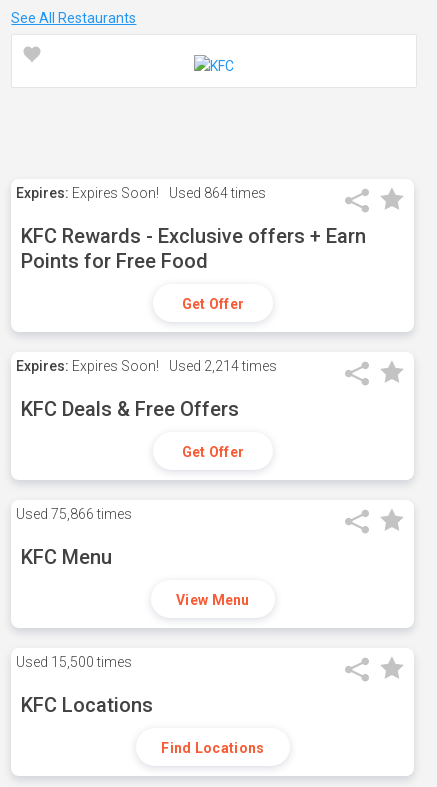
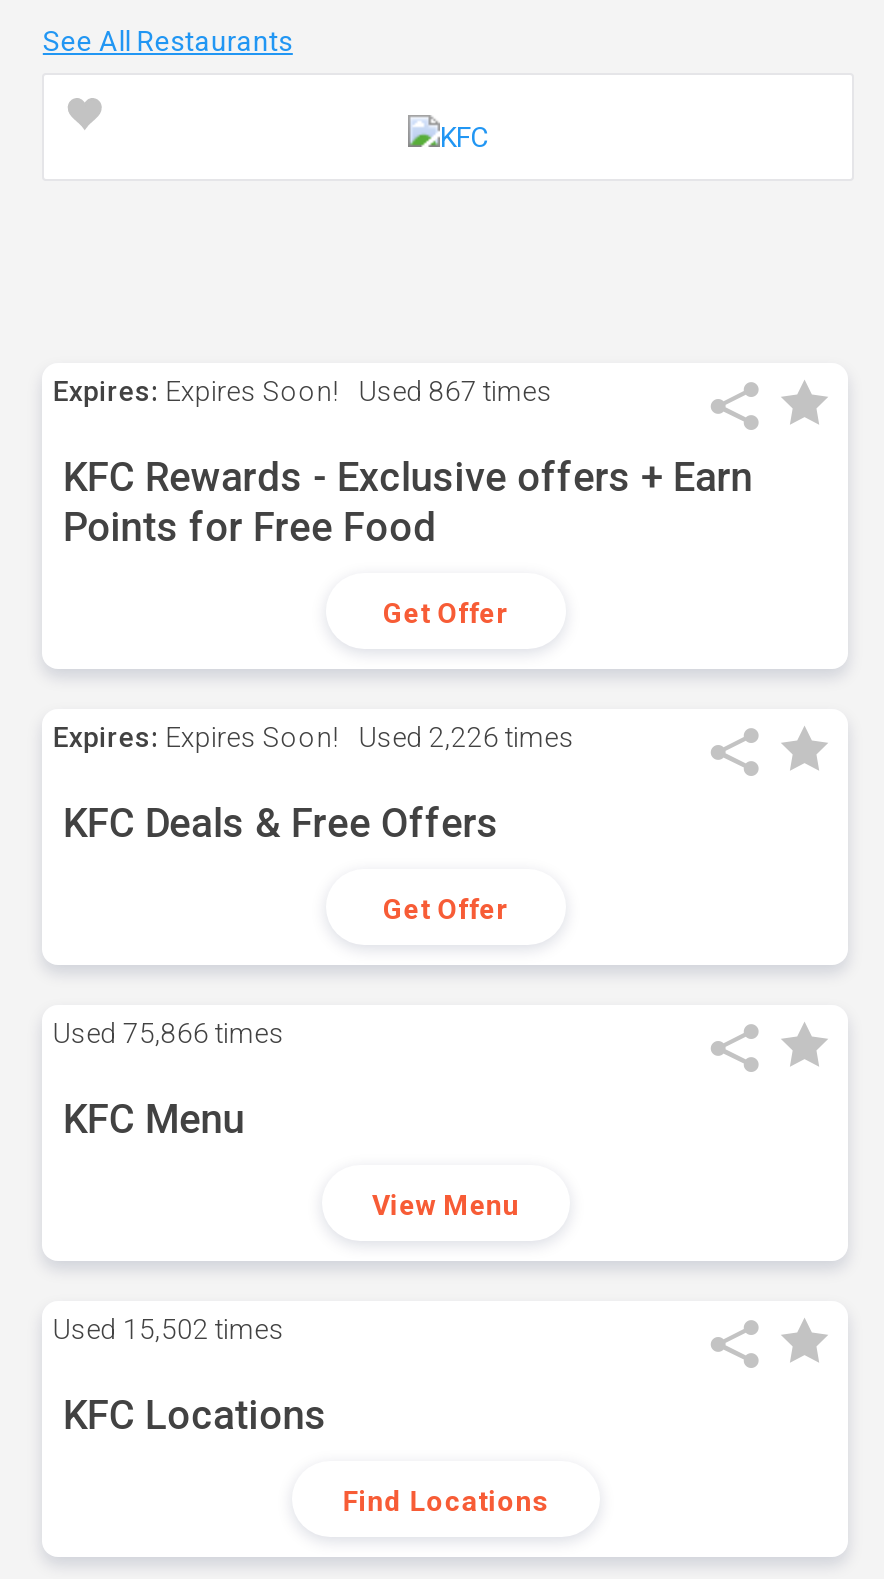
- Expires: Expires Soon! Used 864 times
+ Expires: Expires Soon! Used 867 times

- Expires: Expires Soon! Used 2,214 times
+ Expires: Expires Soon! Used 2,226 times

- Used 15,500 times
+ Used 15,502 times
